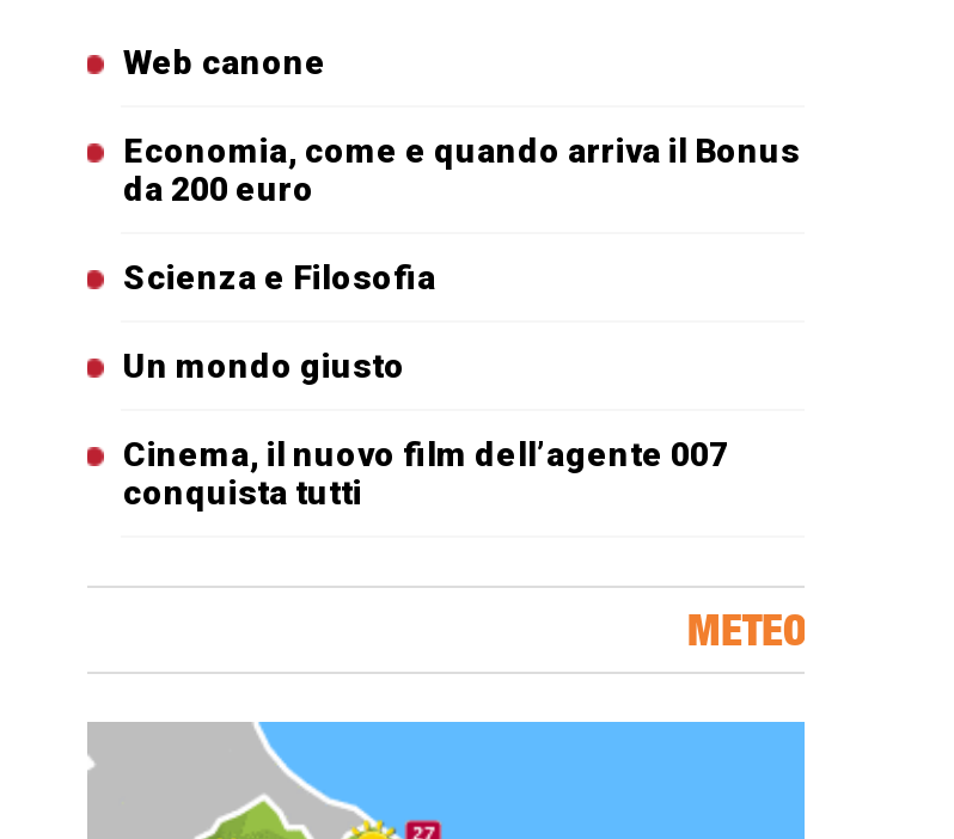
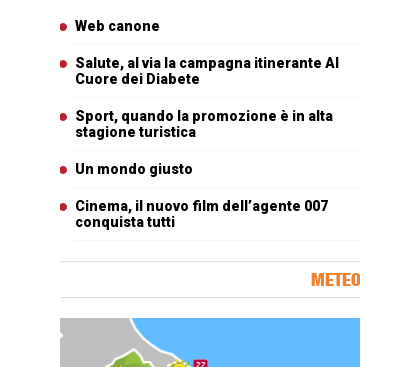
- Economia, come e quando arriva il Bonus
- da 200 euro
+ Salute, al via la campagna itinerante Al
+ Cuore dei Diabete

- Scienza e Filosofia
+ Sport, quando la promozione è in alta
+ stagione turistica
